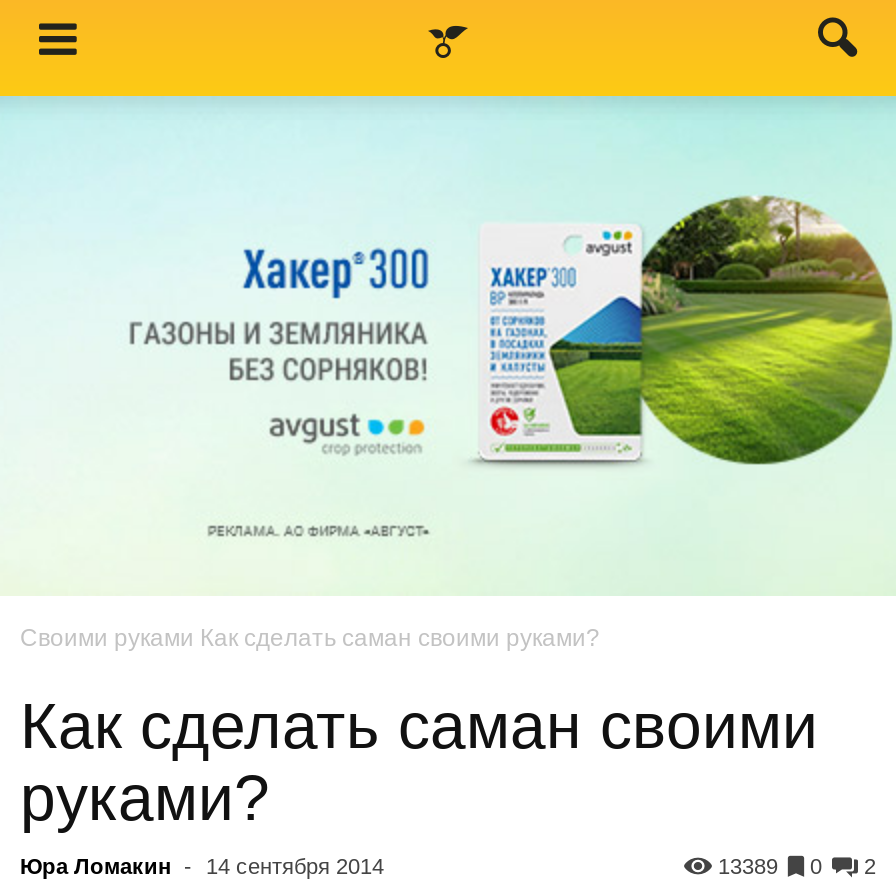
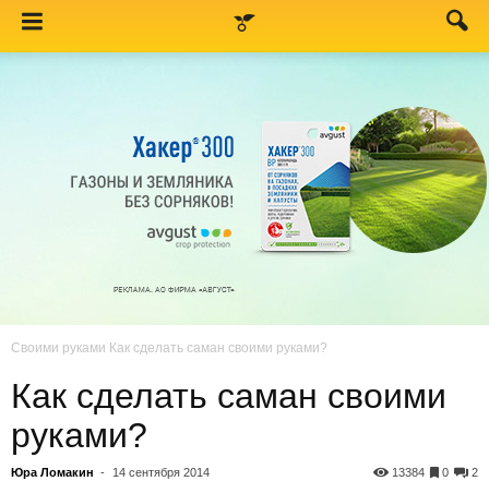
- 13389 0 2
+ 13384 0 2
